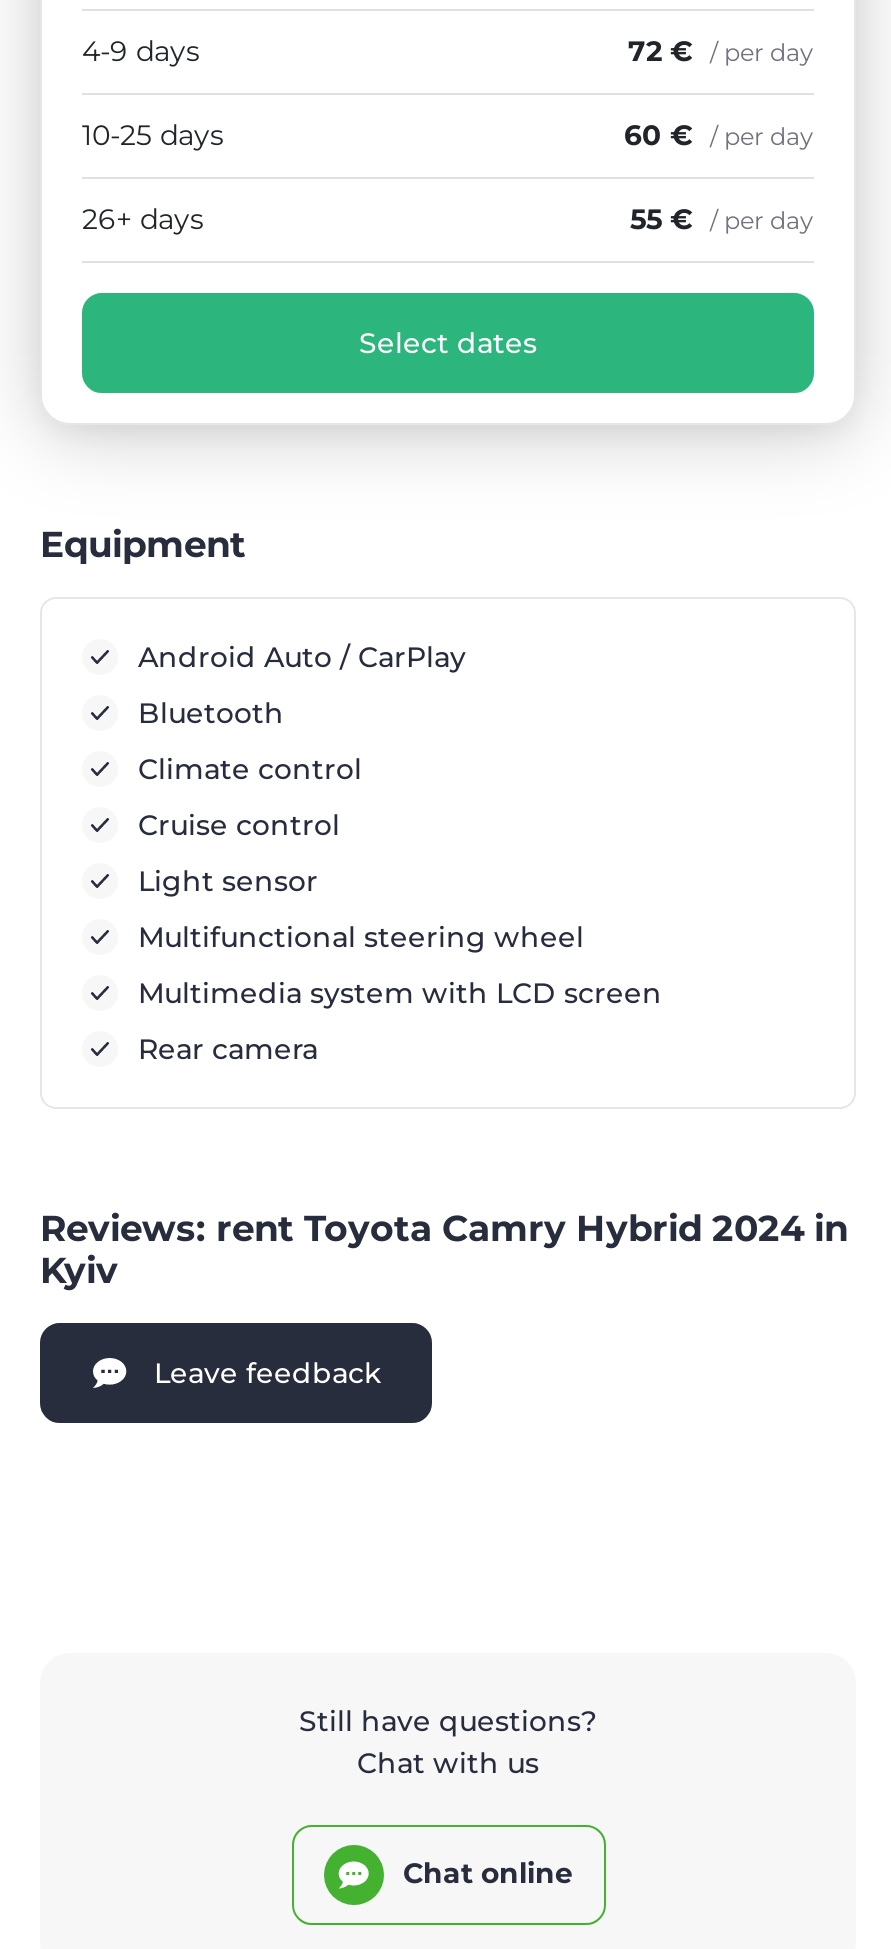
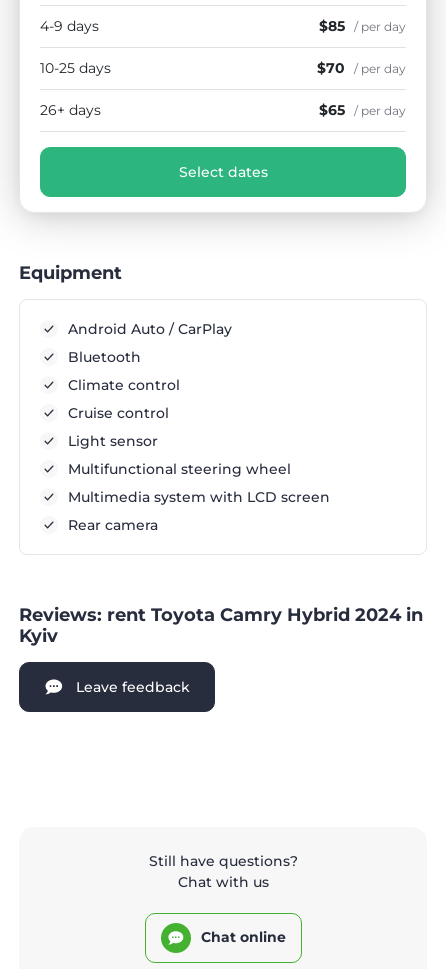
- 72 € / per day
+ $85 / per day

- 60 € / per day
+ $70 / per day

- 55 € / per day
+ $65 / per day
